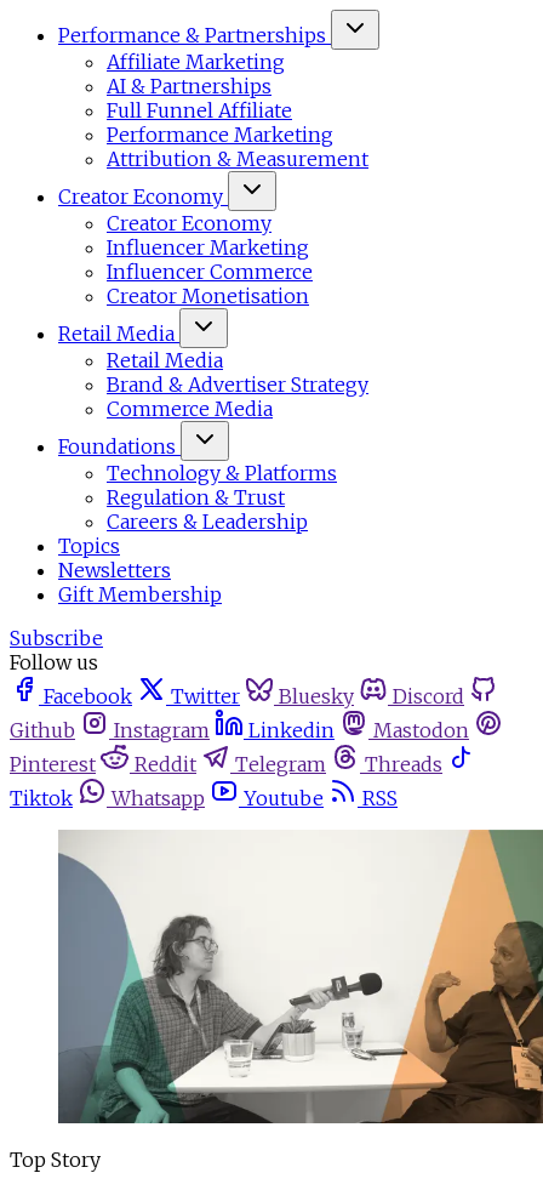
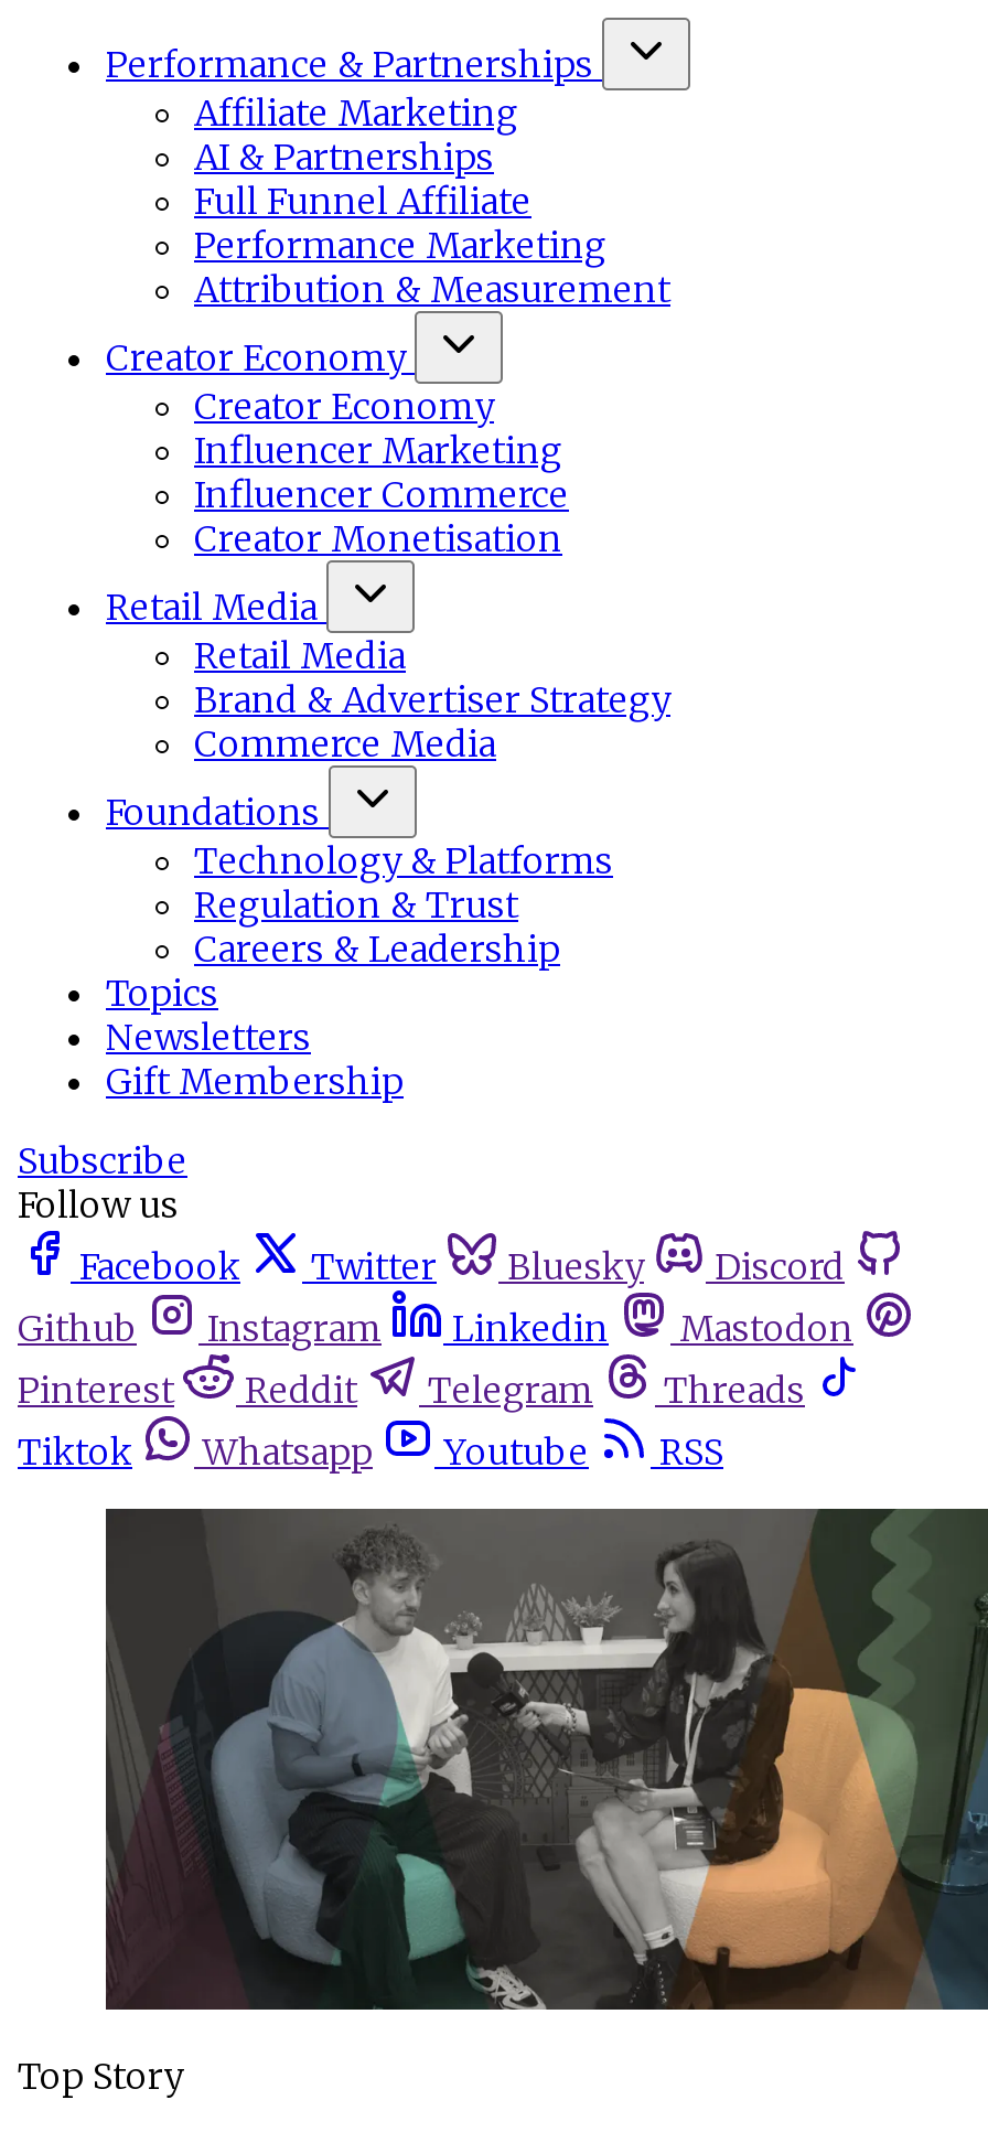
- [image]
+ [image]
